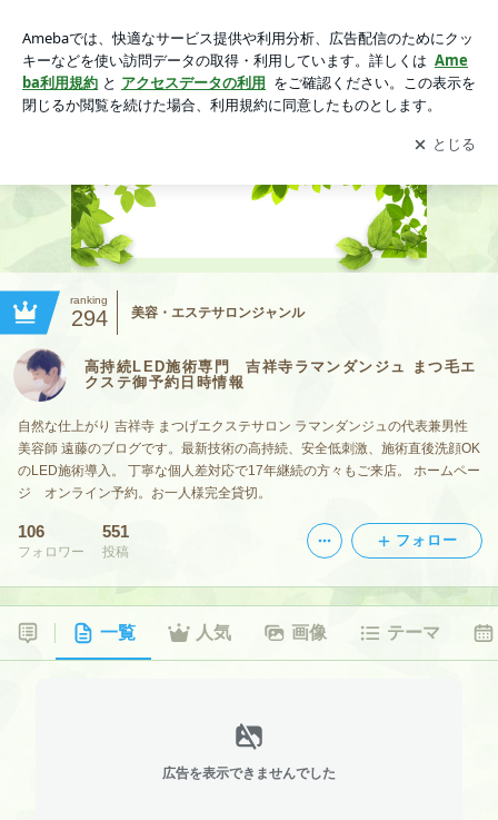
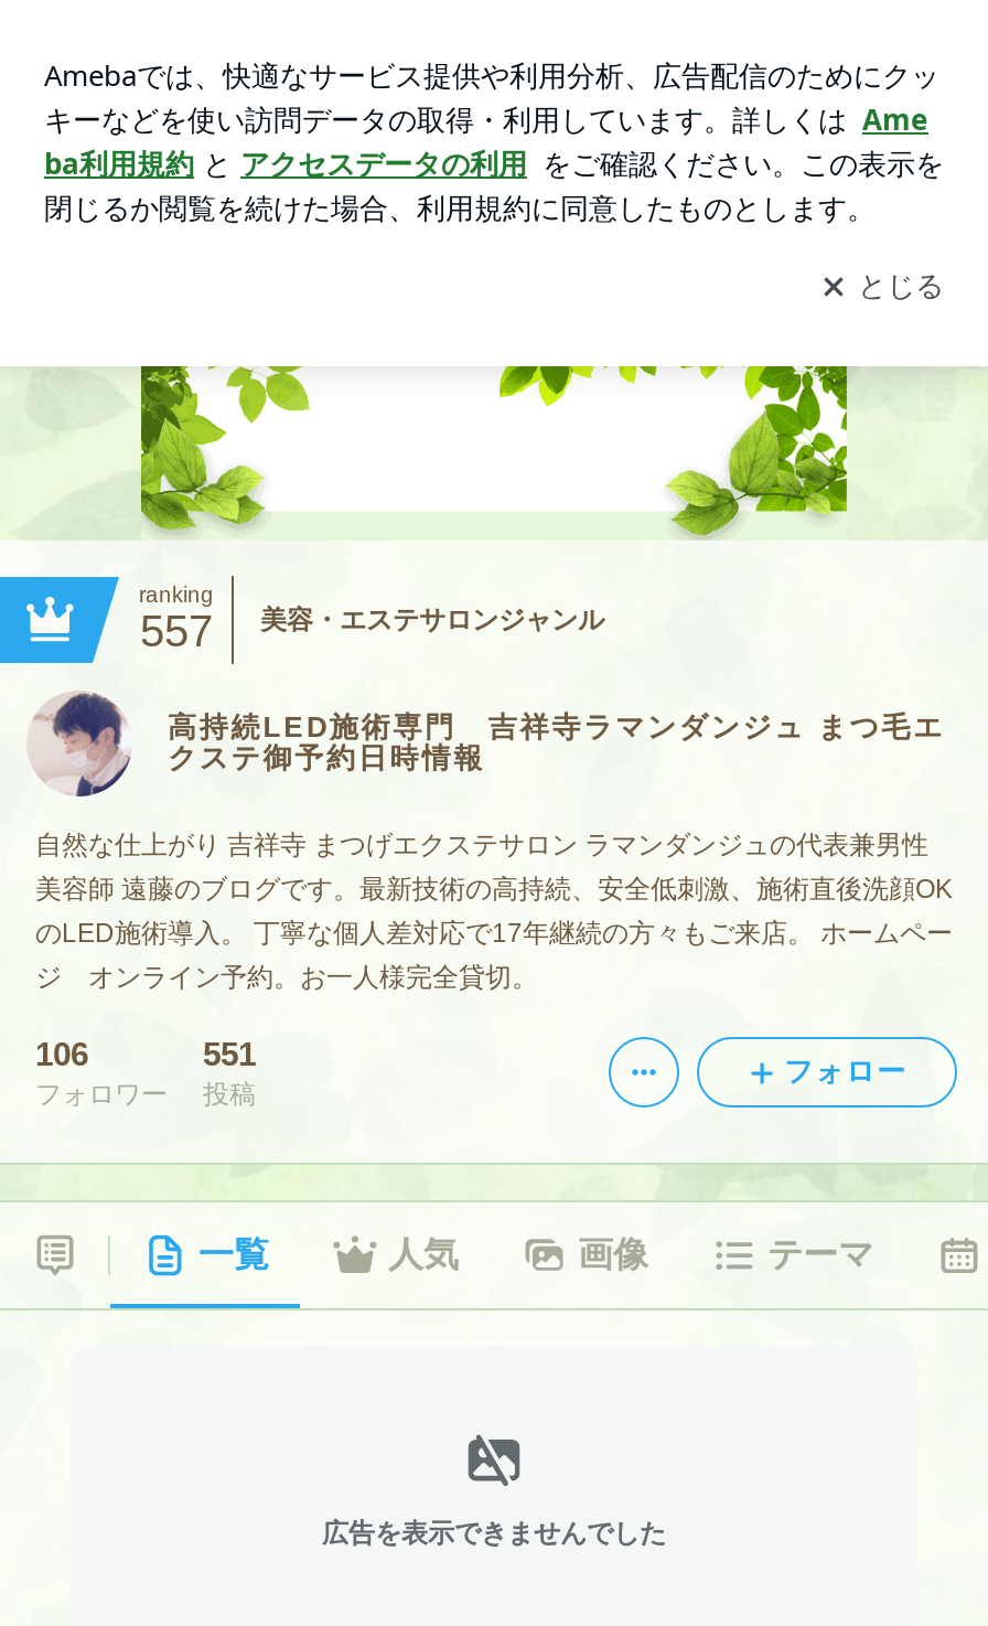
- 294 美容・エステサロンジャンル
+ 557 美容・エステサロンジャンル
